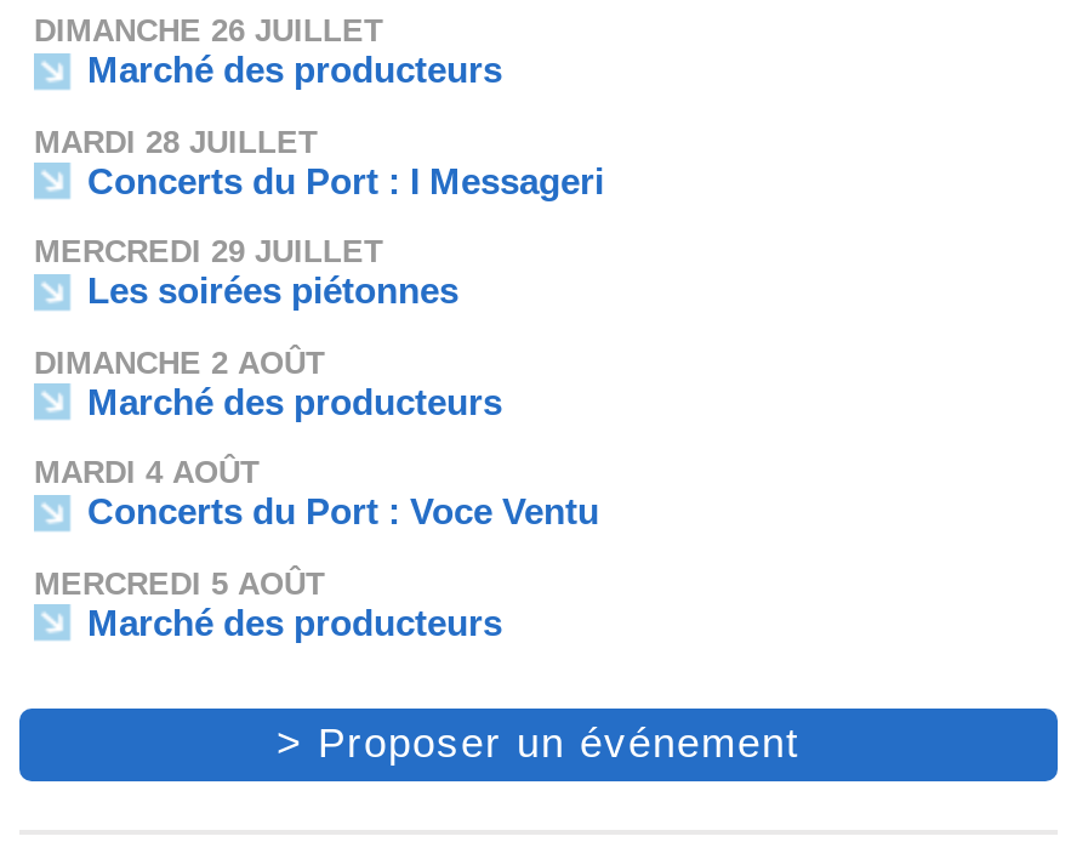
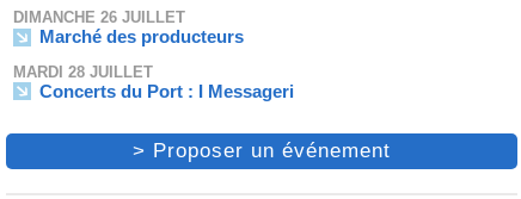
- MERCREDI 29 JUILLET
- Les soirées piétonnes
- DIMANCHE 2 AOÛT
- Marché des producteurs
- MARDI 4 AOÛT
- Concerts du Port : Voce Ventu
- MERCREDI 5 AOÛT
- Marché des producteurs
